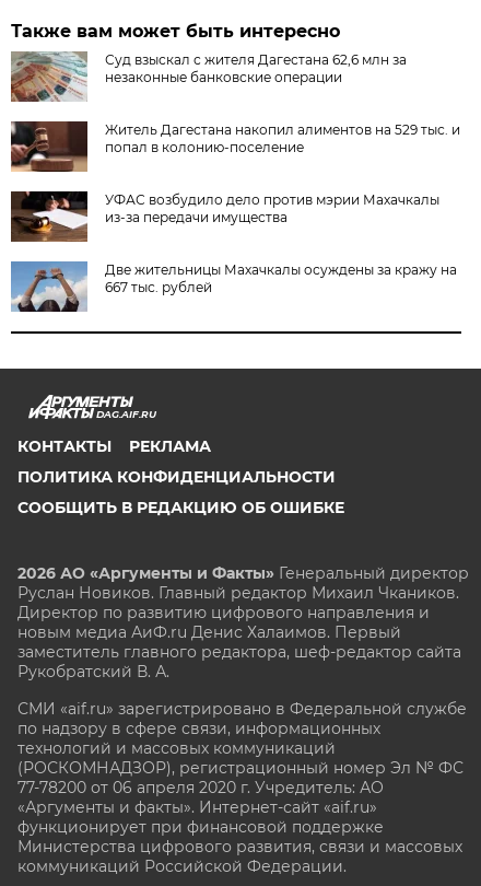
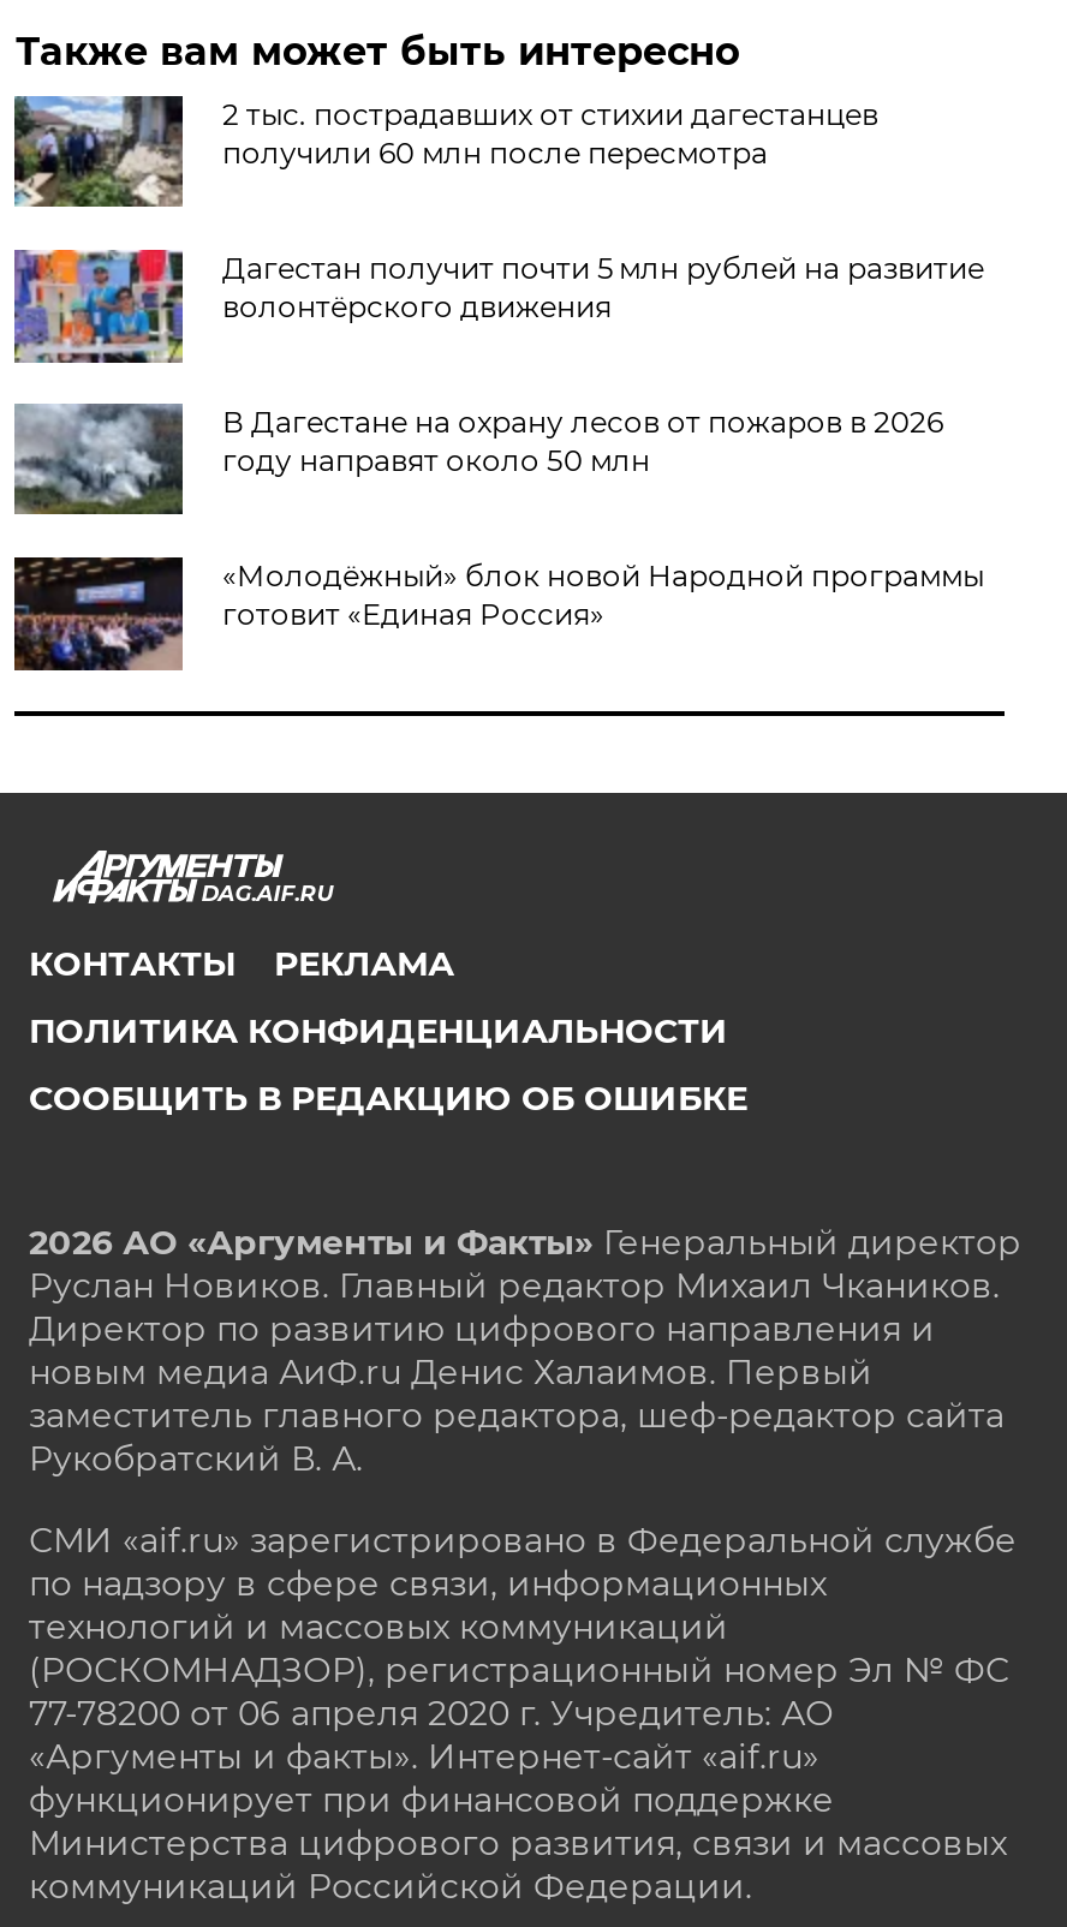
- [image]
- Суд взыскал с жителя Дагестана 62,6 млн за
- незаконные банковские операции
+ [image]
+ 2 тыс. пострадавших от стихии дагестанцев
+ получили 60 млн после пересмотра

- [image]
- Житель Дагестана накопил алиментов на 529 тыс. и
- попал в колонию-поселение
+ [image]
+ Дагестан получит почти 5 млн рублей на развитие
+ волонтёрского движения

- [image]
- УФАС возбудило дело против мэрии Махачкалы
- из-за передачи имущества
+ [image]
+ В Дагестане на охрану лесов от пожаров в 2026
+ году направят около 50 млн

- [image]
- Две жительницы Махачкалы осуждены за кражу на
- 667 тыс. рублей
+ [image]
+ «Молодёжный» блок новой Народной программы
+ готовит «Единая Россия»
